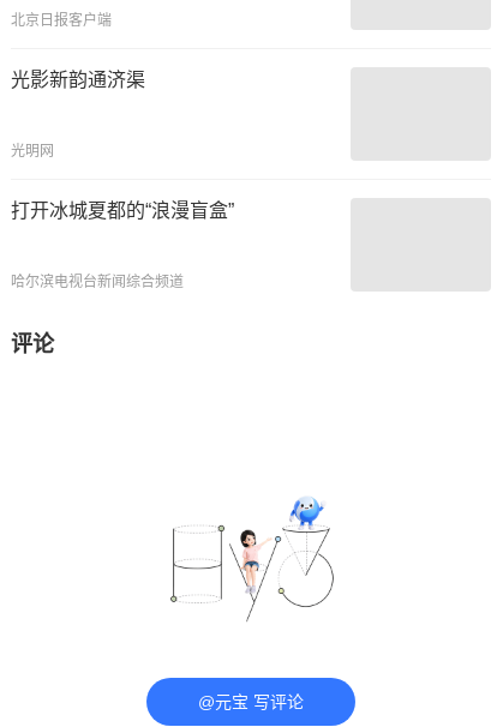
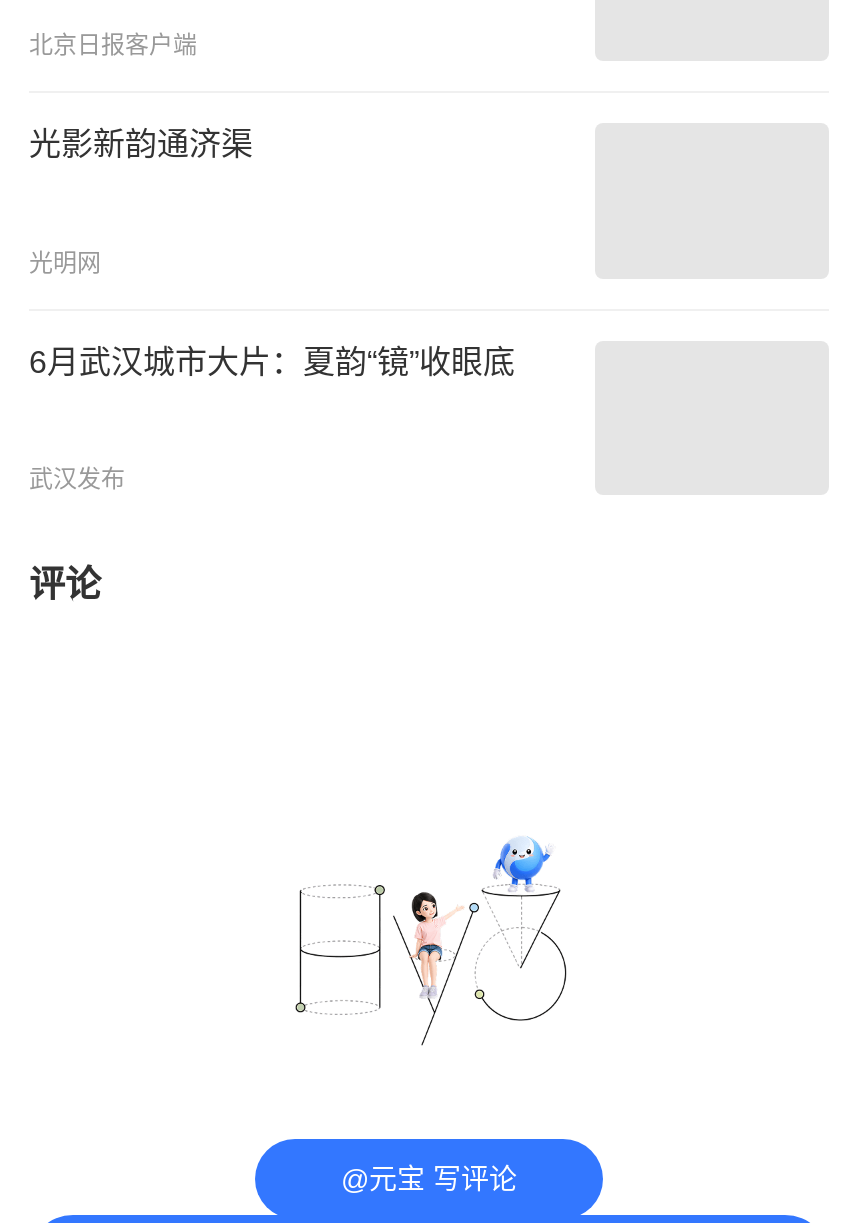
- 打开冰城夏都的“浪漫盲盒”
+ 6月武汉城市大片：夏韵“镜”收眼底

- 哈尔滨电视台新闻综合频道
+ 武汉发布
